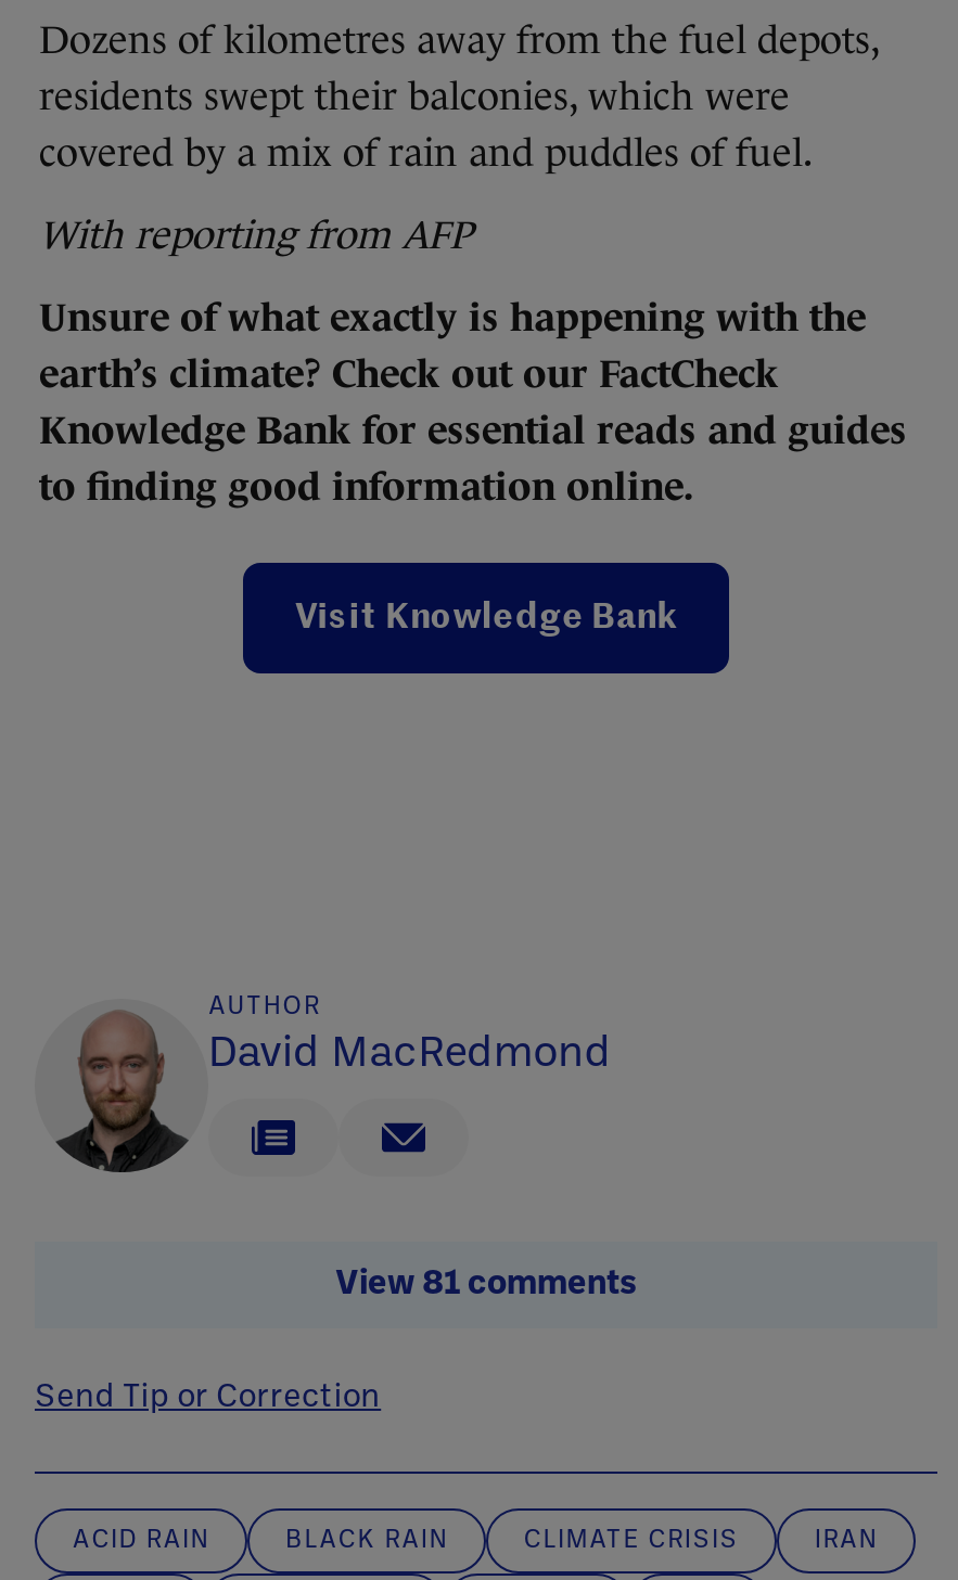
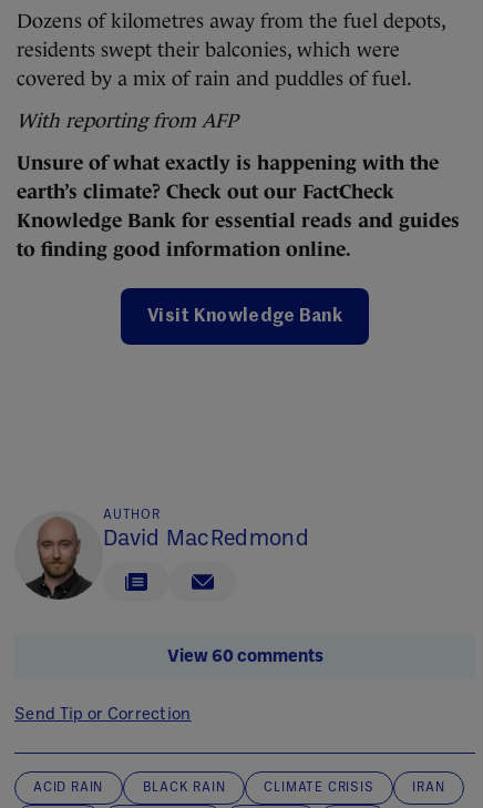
- View 81 comments
+ View 60 comments
